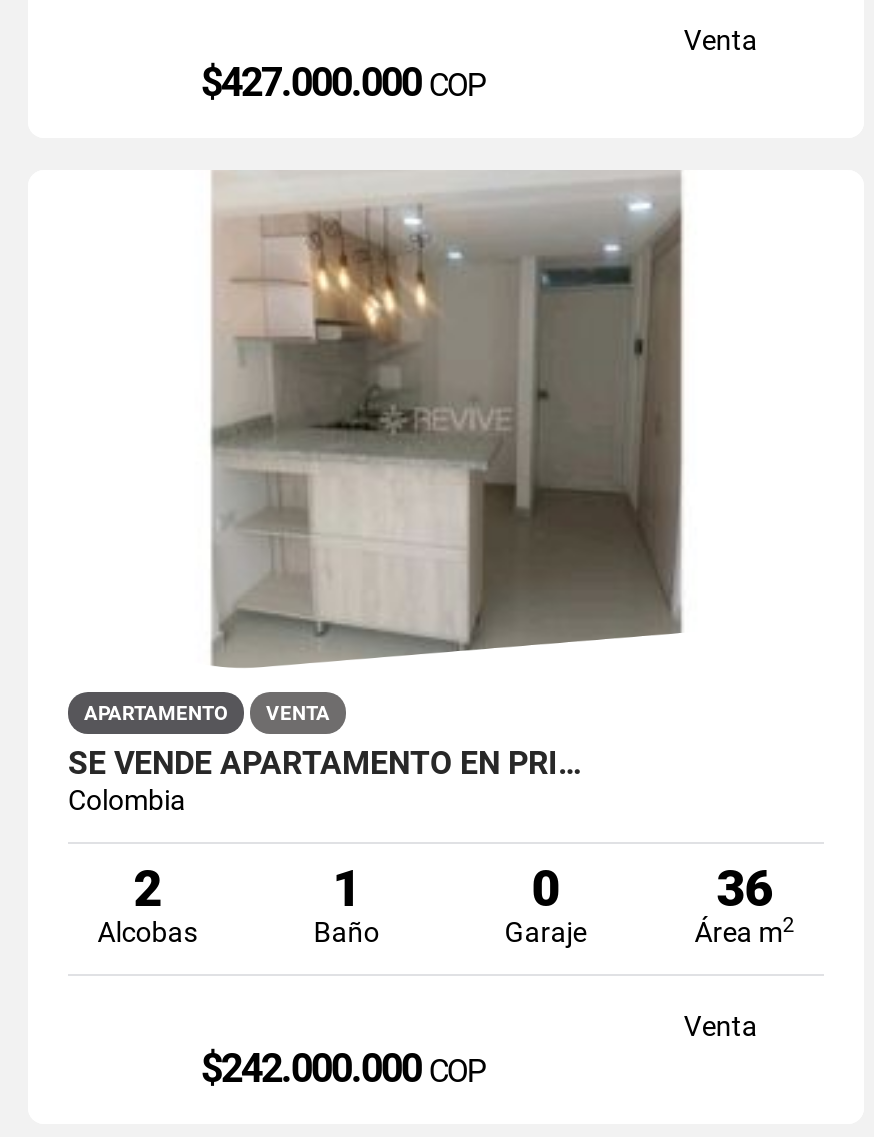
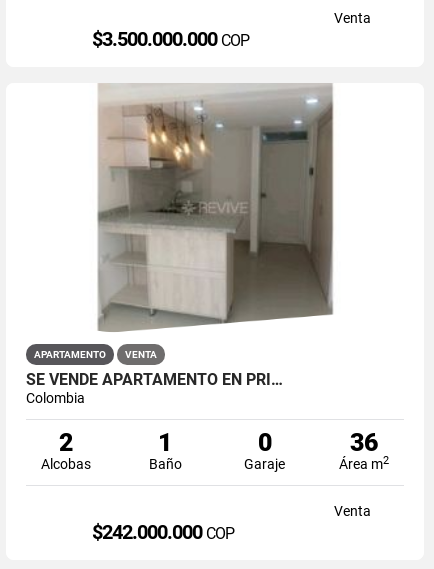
- $427.000.000COP
+ $3.500.000.000COP
